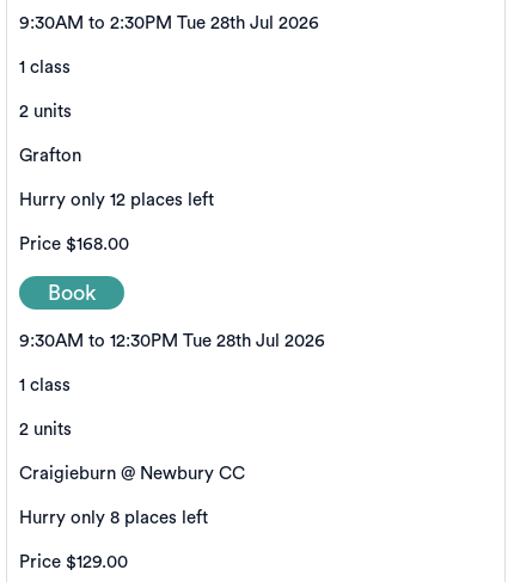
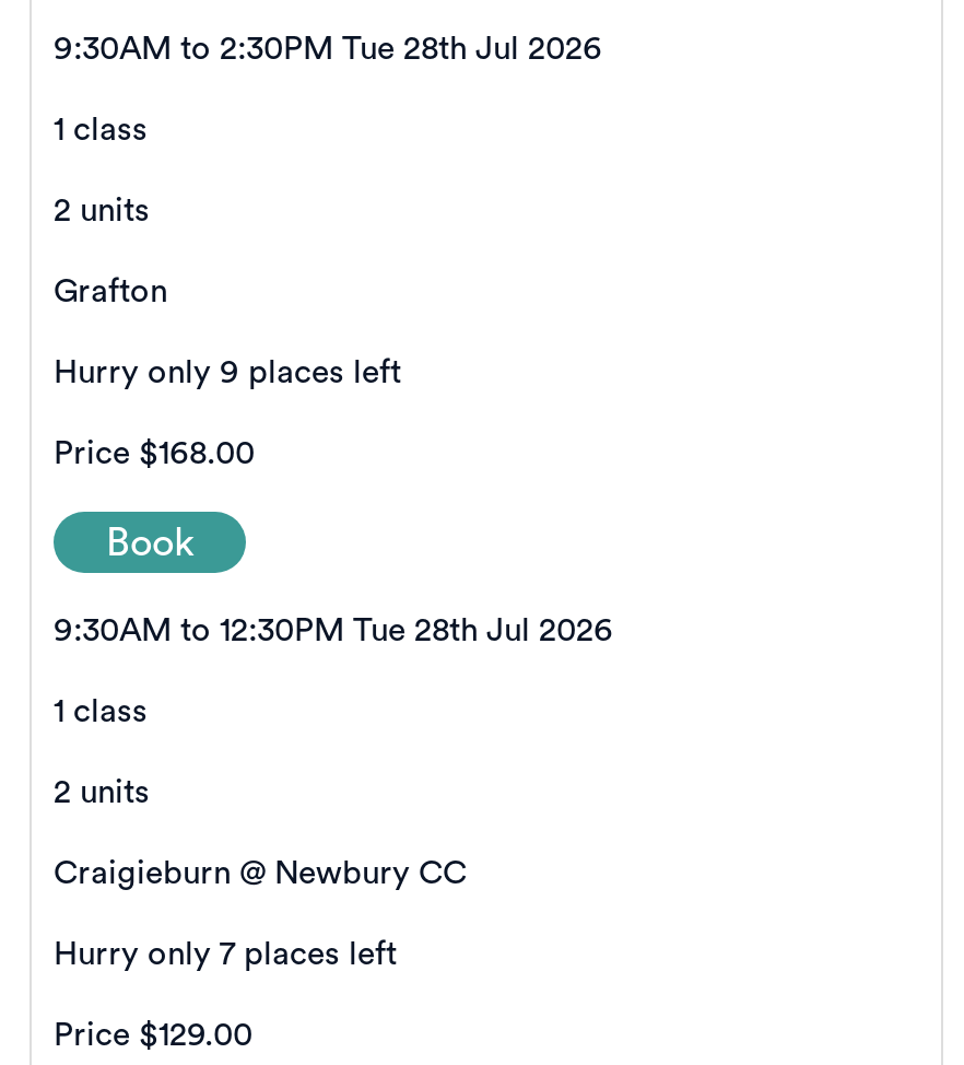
- Hurry only 12 places left
+ Hurry only 9 places left

- Hurry only 8 places left
+ Hurry only 7 places left
